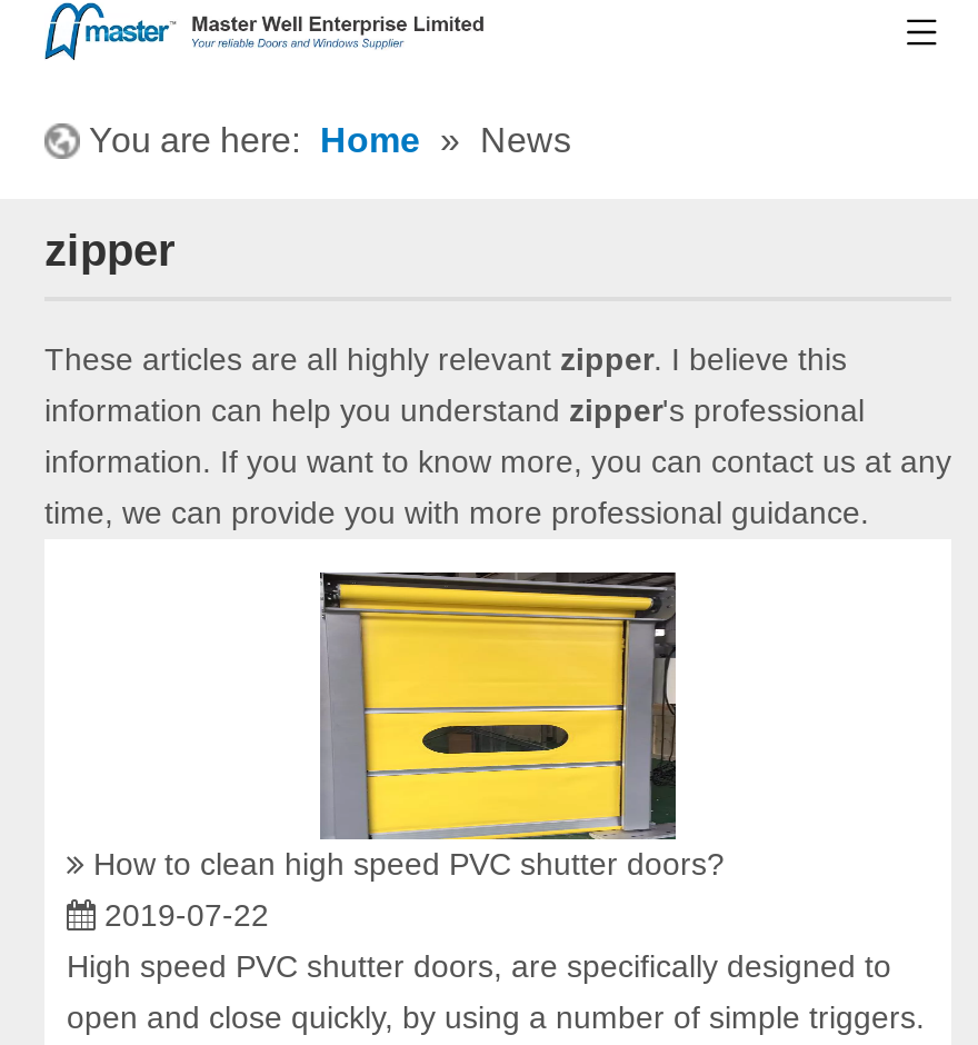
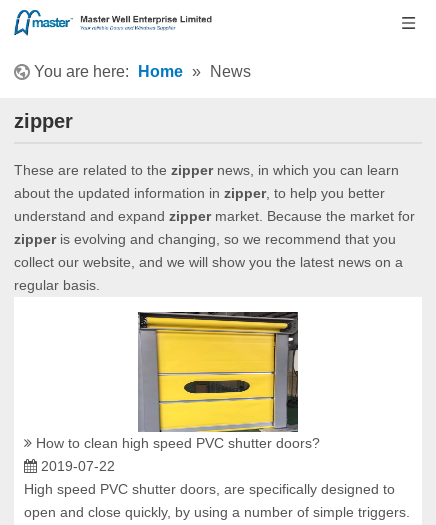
- These articles are all highly relevant zipper. I believe this
- information can help you understand zipper's professional
- information. If you want to know more, you can contact us at any
- time, we can provide you with more professional guidance.
+ These are related to the zipper news, in which you can learn
+ about the updated information in zipper, to help you better
+ understand and expand zipper market. Because the market for
+ zipper is evolving and changing, so we recommend that you
+ collect our website, and we will show you the latest news on a
+ regular basis.
